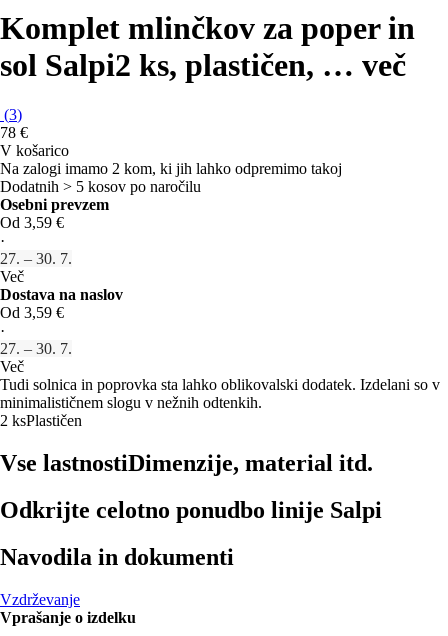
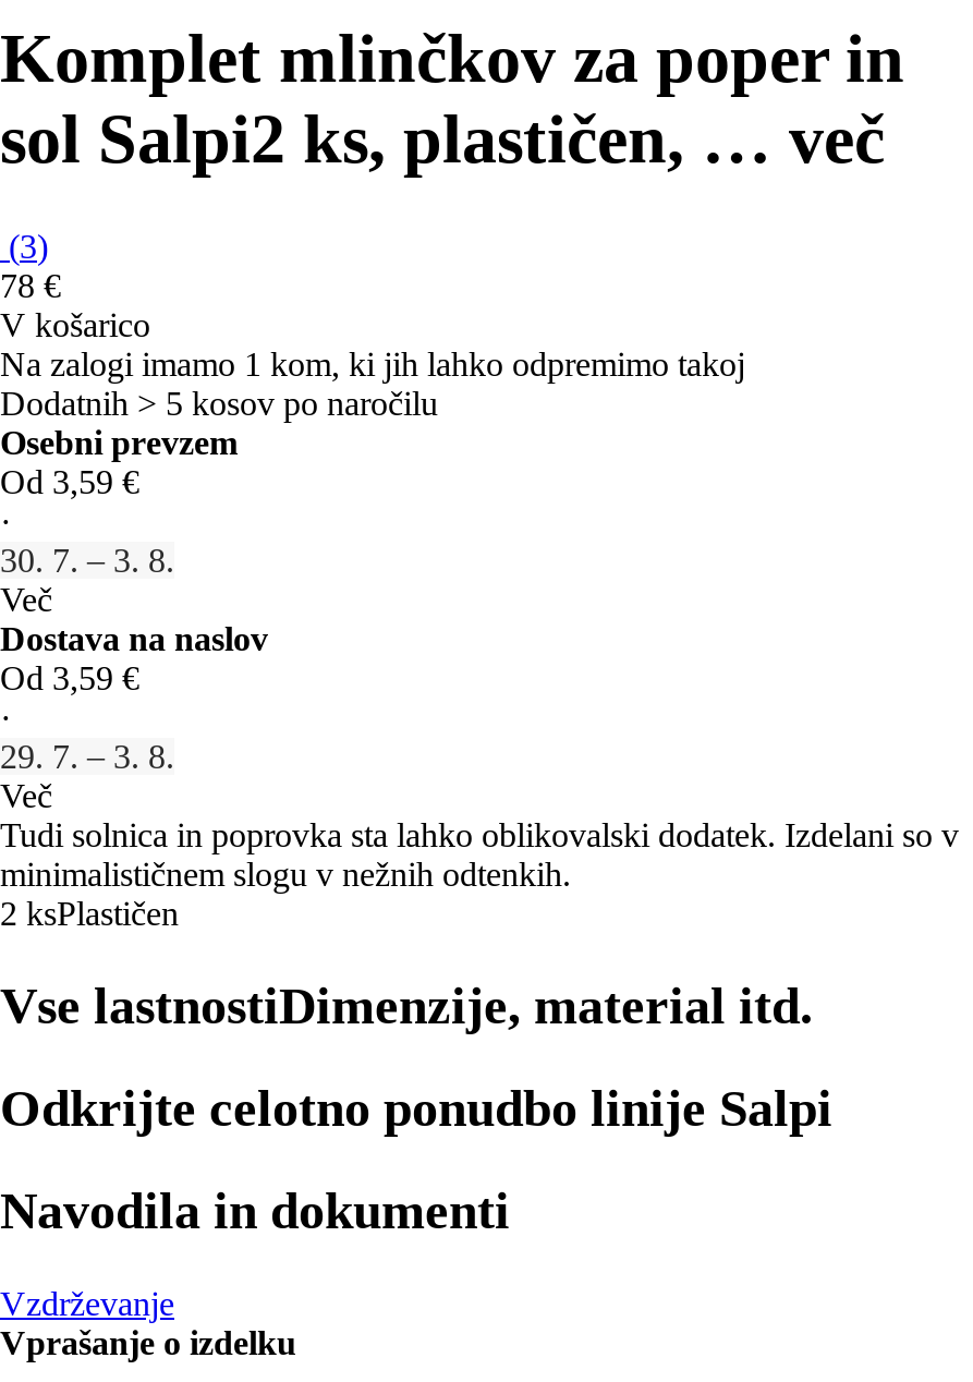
- Na zalogi imamo 2 kom, ki jih lahko odpremimo takoj
+ Na zalogi imamo 1 kom, ki jih lahko odpremimo takoj

- 27. – 30. 7.
+ 30. 7. – 3. 8.

- 27. – 30. 7.
+ 29. 7. – 3. 8.
